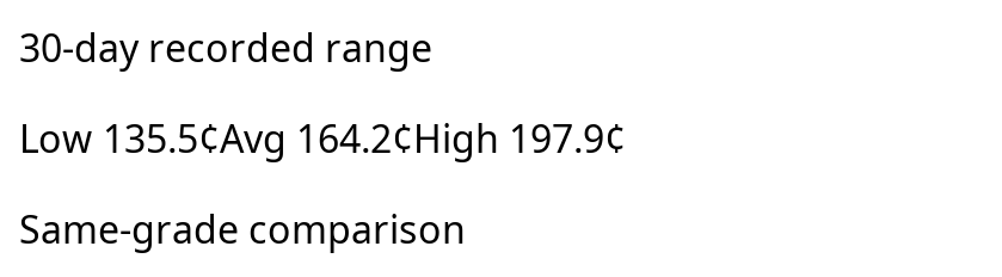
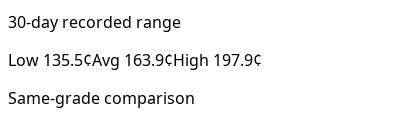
- Low 135.5¢Avg 164.2¢High 197.9¢
+ Low 135.5¢Avg 163.9¢High 197.9¢
